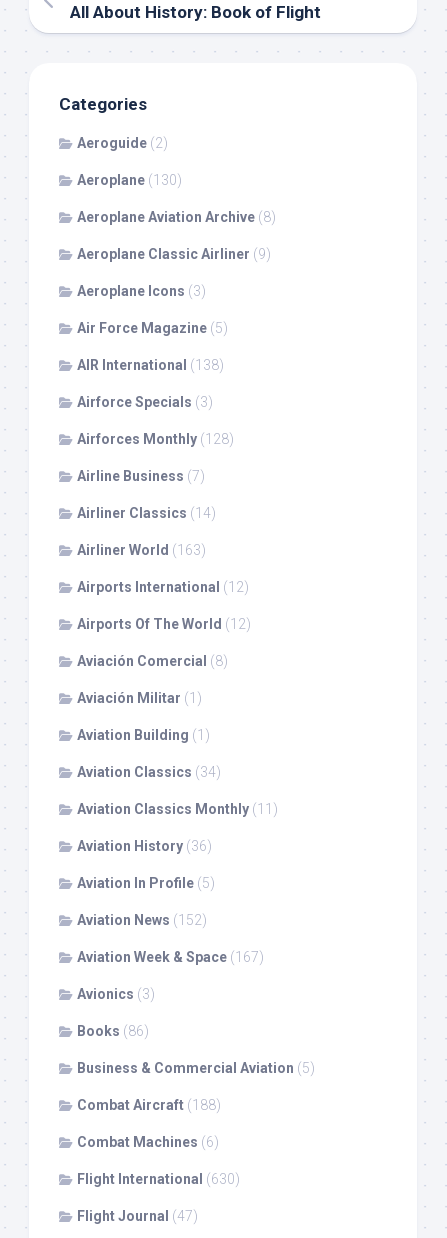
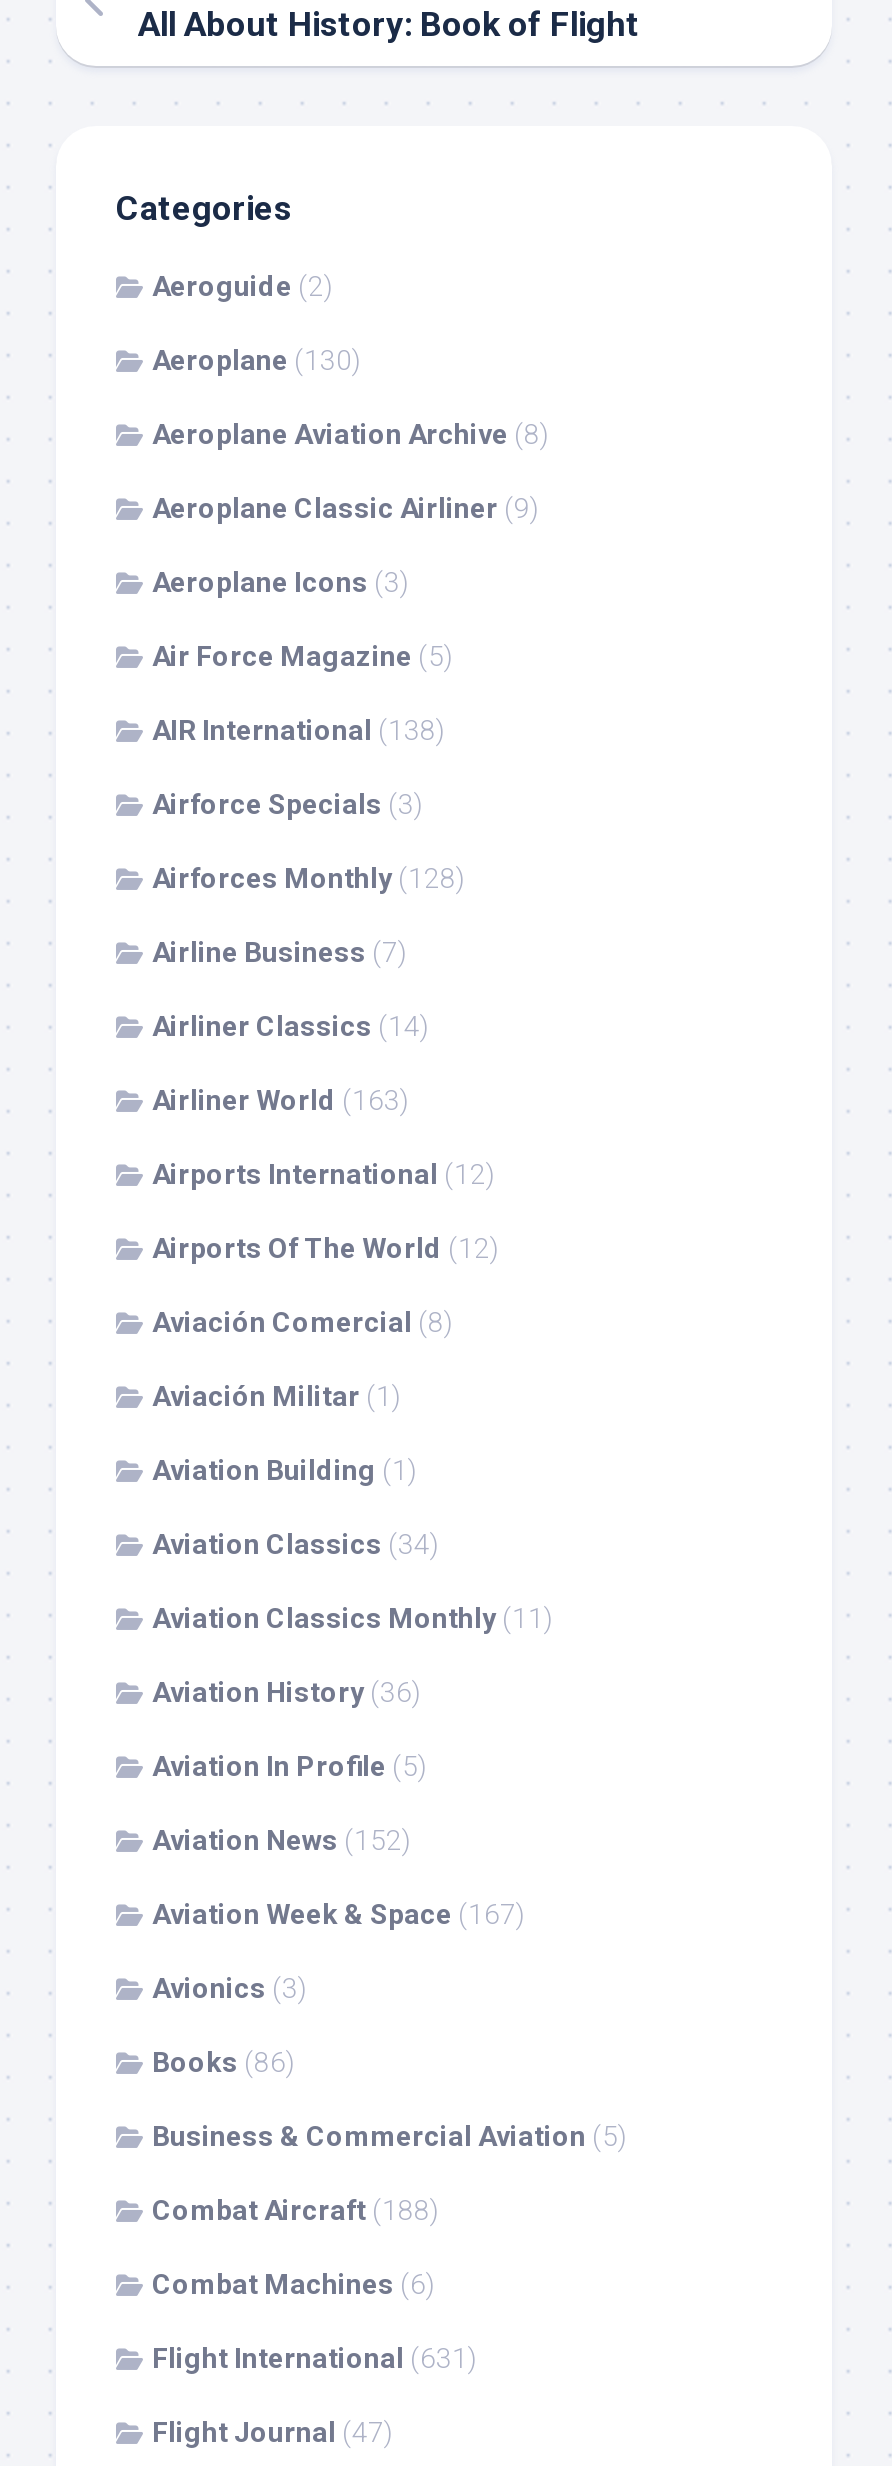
- Flight International (630)
+ Flight International (631)
